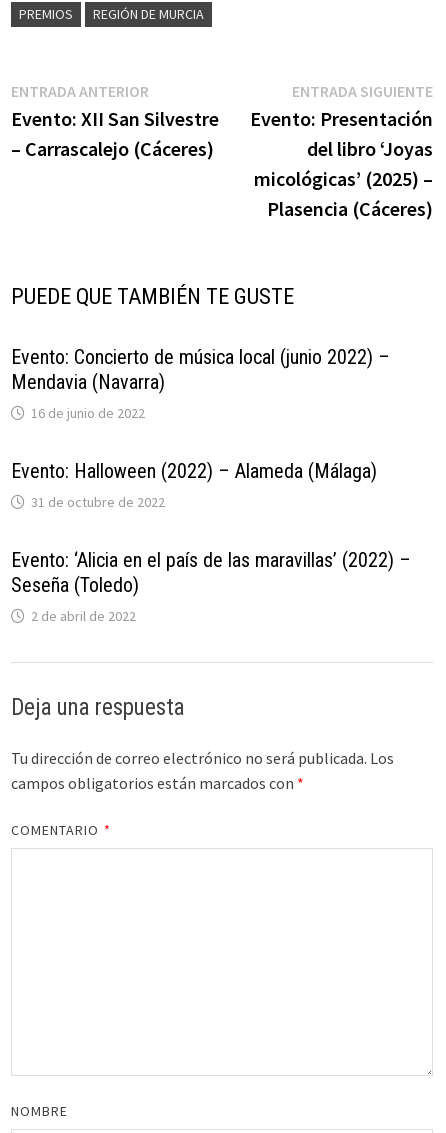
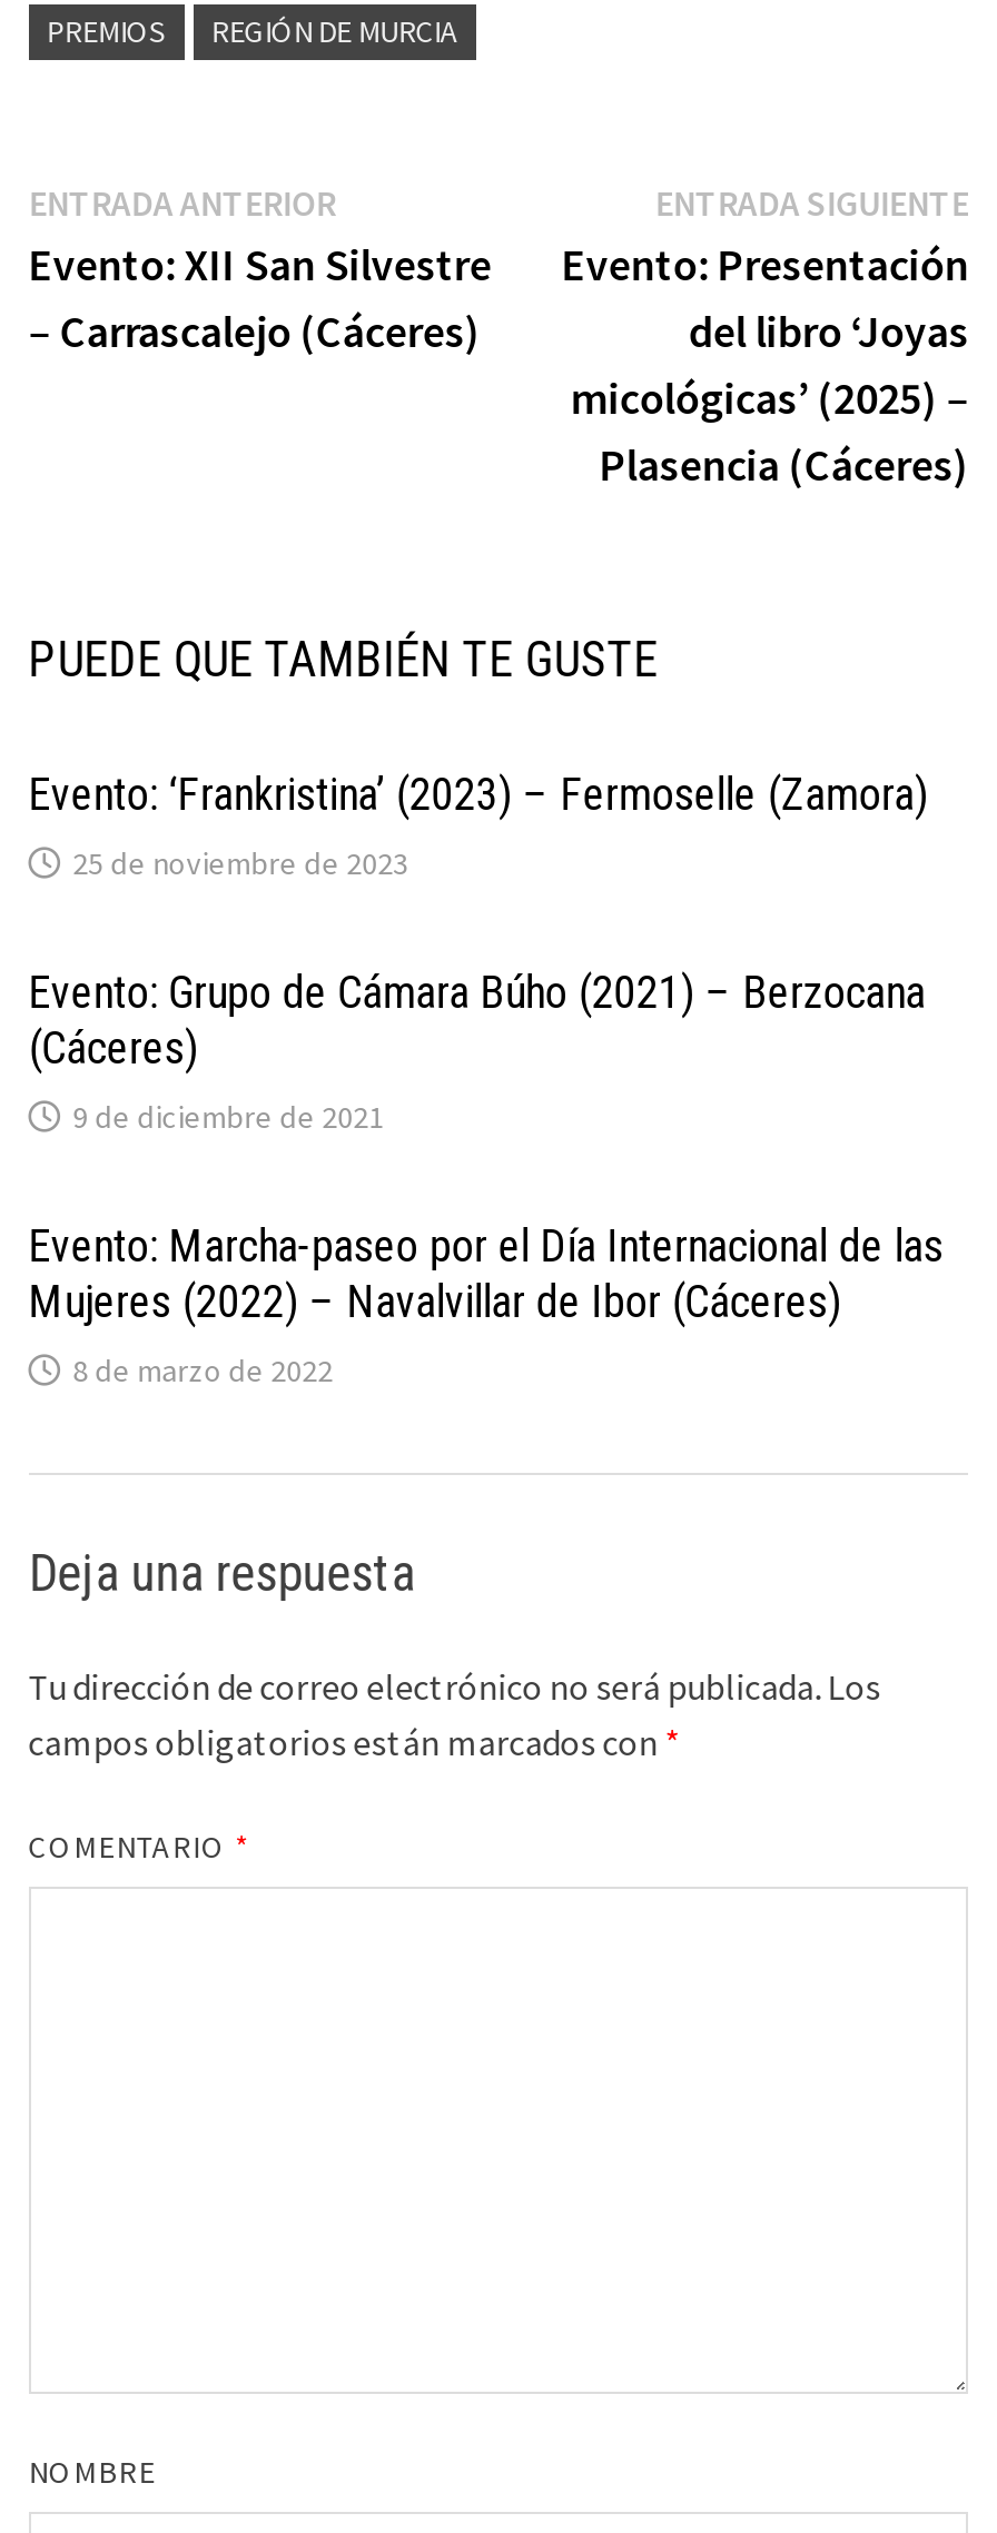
- Evento: Concierto de música local (junio 2022) –
- Mendavia (Navarra)
- 16 de junio de 2022
+ Evento: ‘Frankristina’ (2023) – Fermoselle (Zamora)
+ 25 de noviembre de 2023

- Evento: Halloween (2022) – Alameda (Málaga)
- 31 de octubre de 2022
+ Evento: Grupo de Cámara Búho (2021) – Berzocana
+ (Cáceres)
+ 9 de diciembre de 2021

- Evento: ‘Alicia en el país de las maravillas’ (2022) –
- Seseña (Toledo)
- 2 de abril de 2022
+ Evento: Marcha-paseo por el Día Internacional de las
+ Mujeres (2022) – Navalvillar de Ibor (Cáceres)
+ 8 de marzo de 2022
